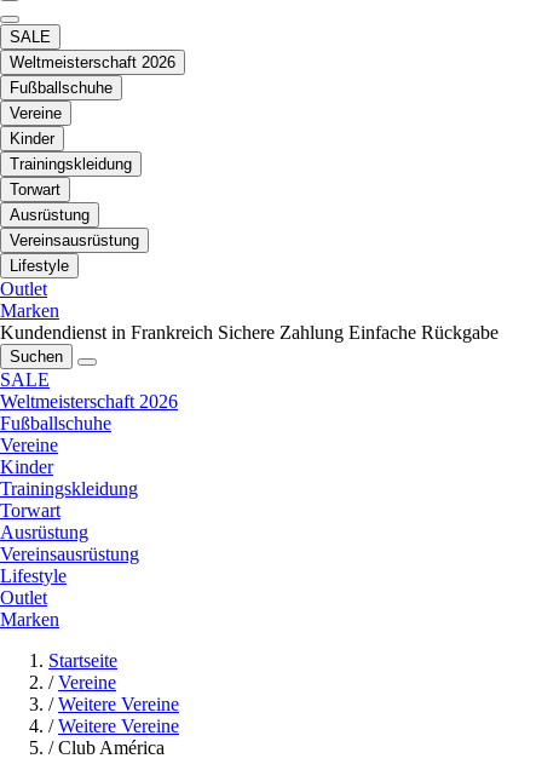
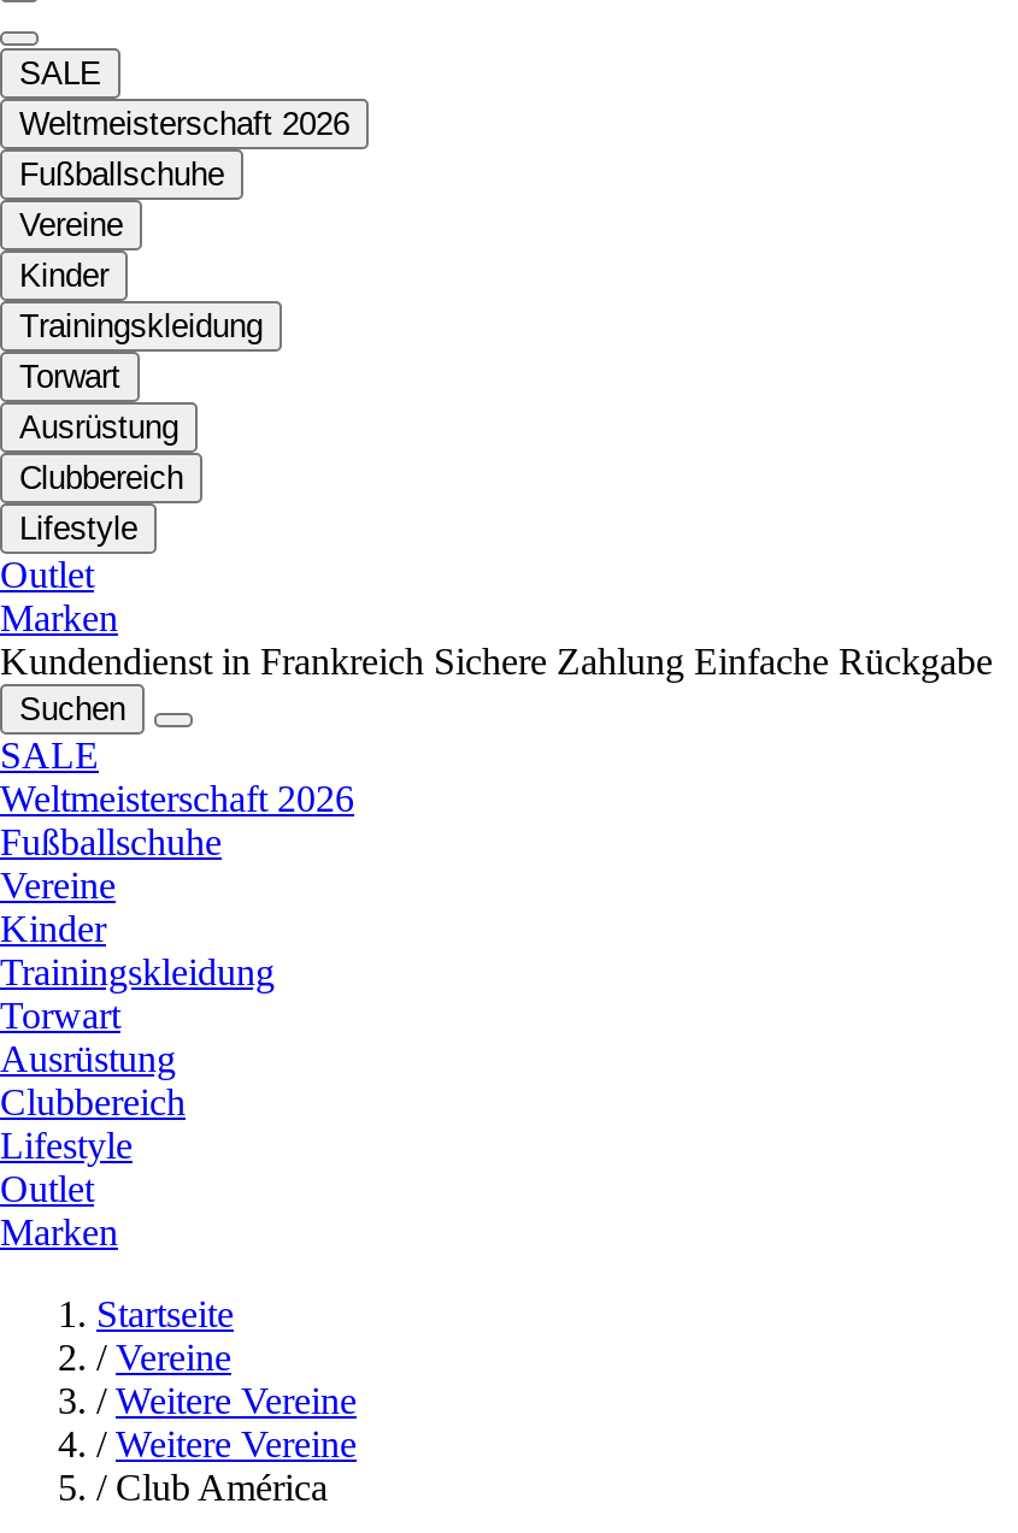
- Vereinsausrüstung
+ Clubbereich

- Vereinsausrüstung
+ Clubbereich
